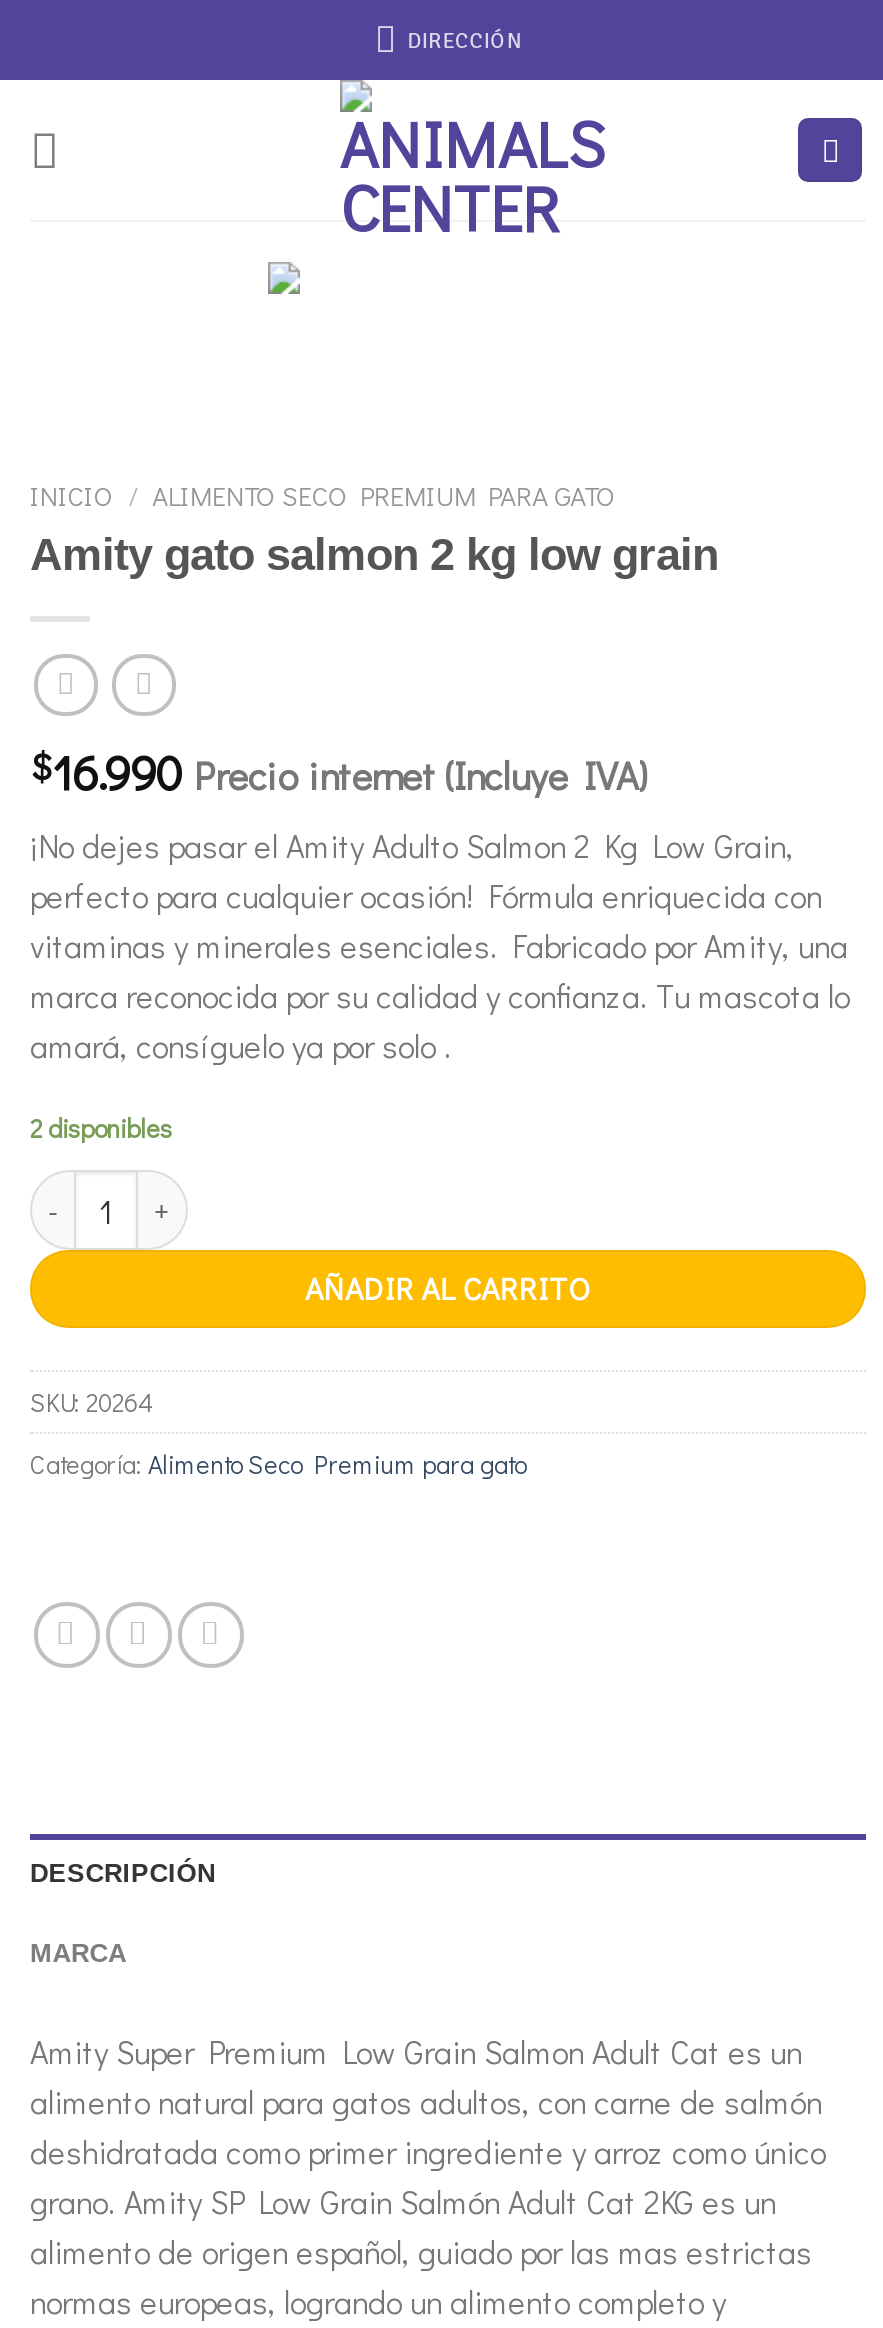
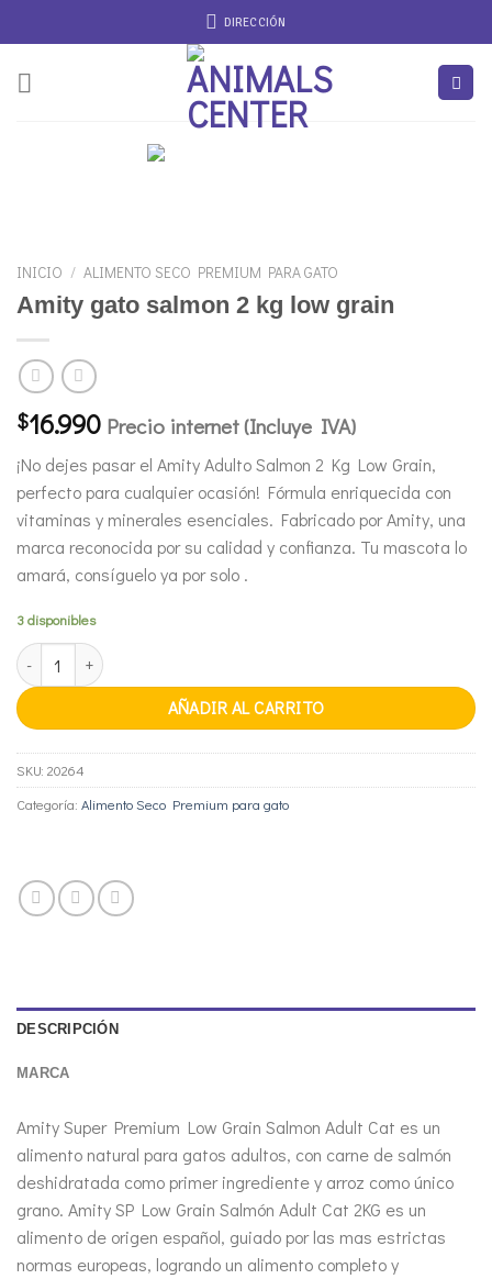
- 2 disponibles
+ 3 disponibles
